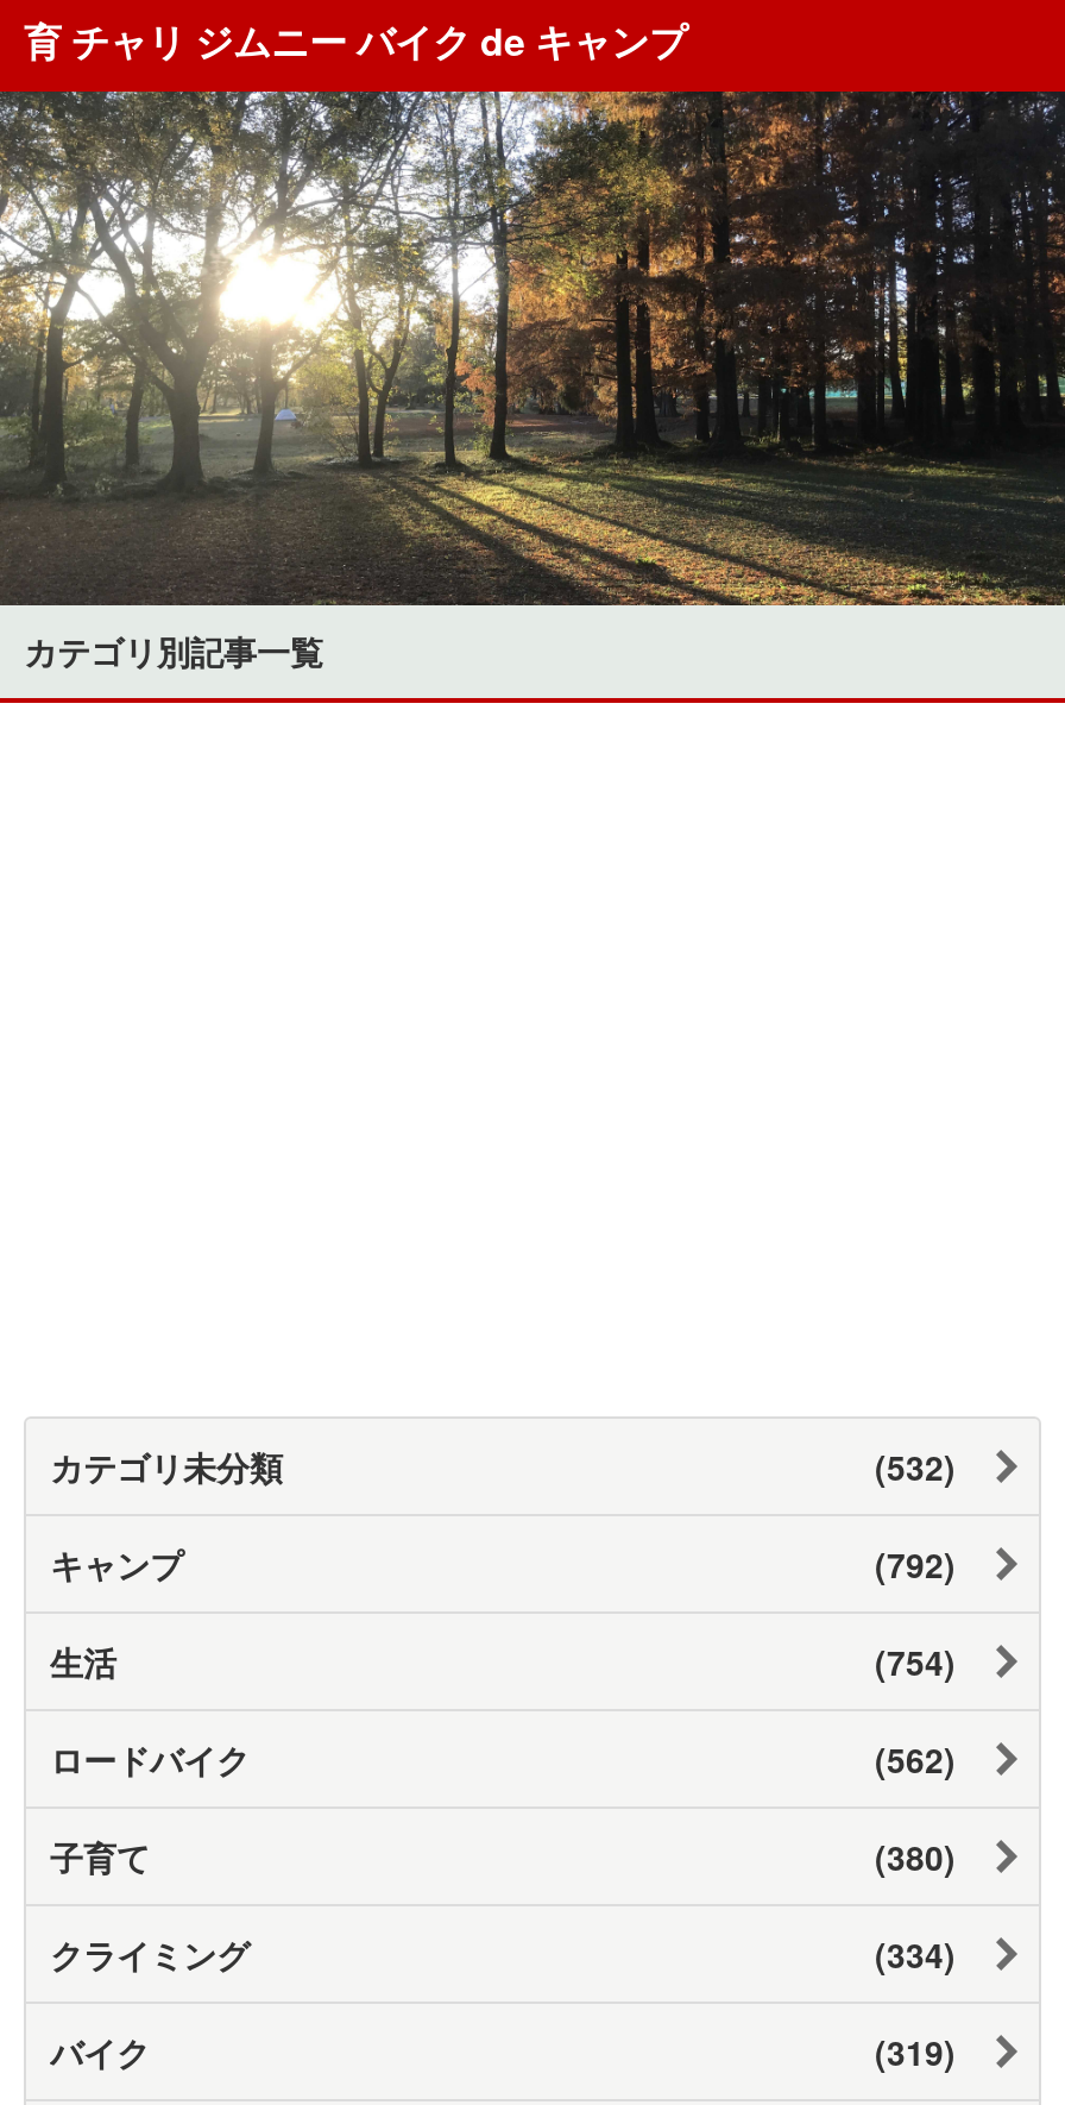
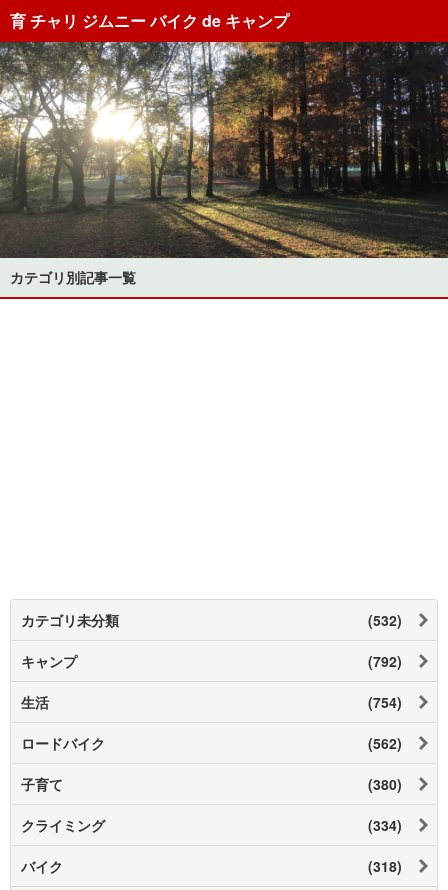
- (319)
+ (318)
